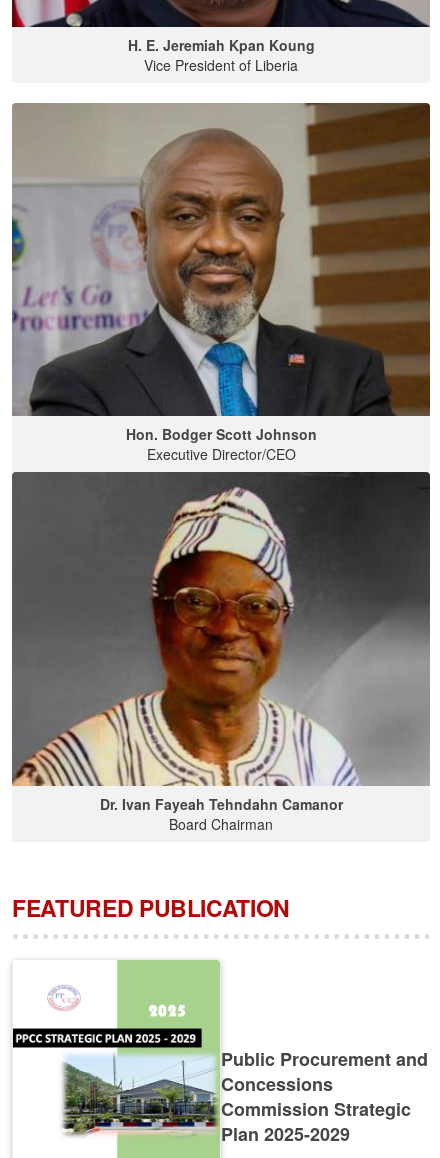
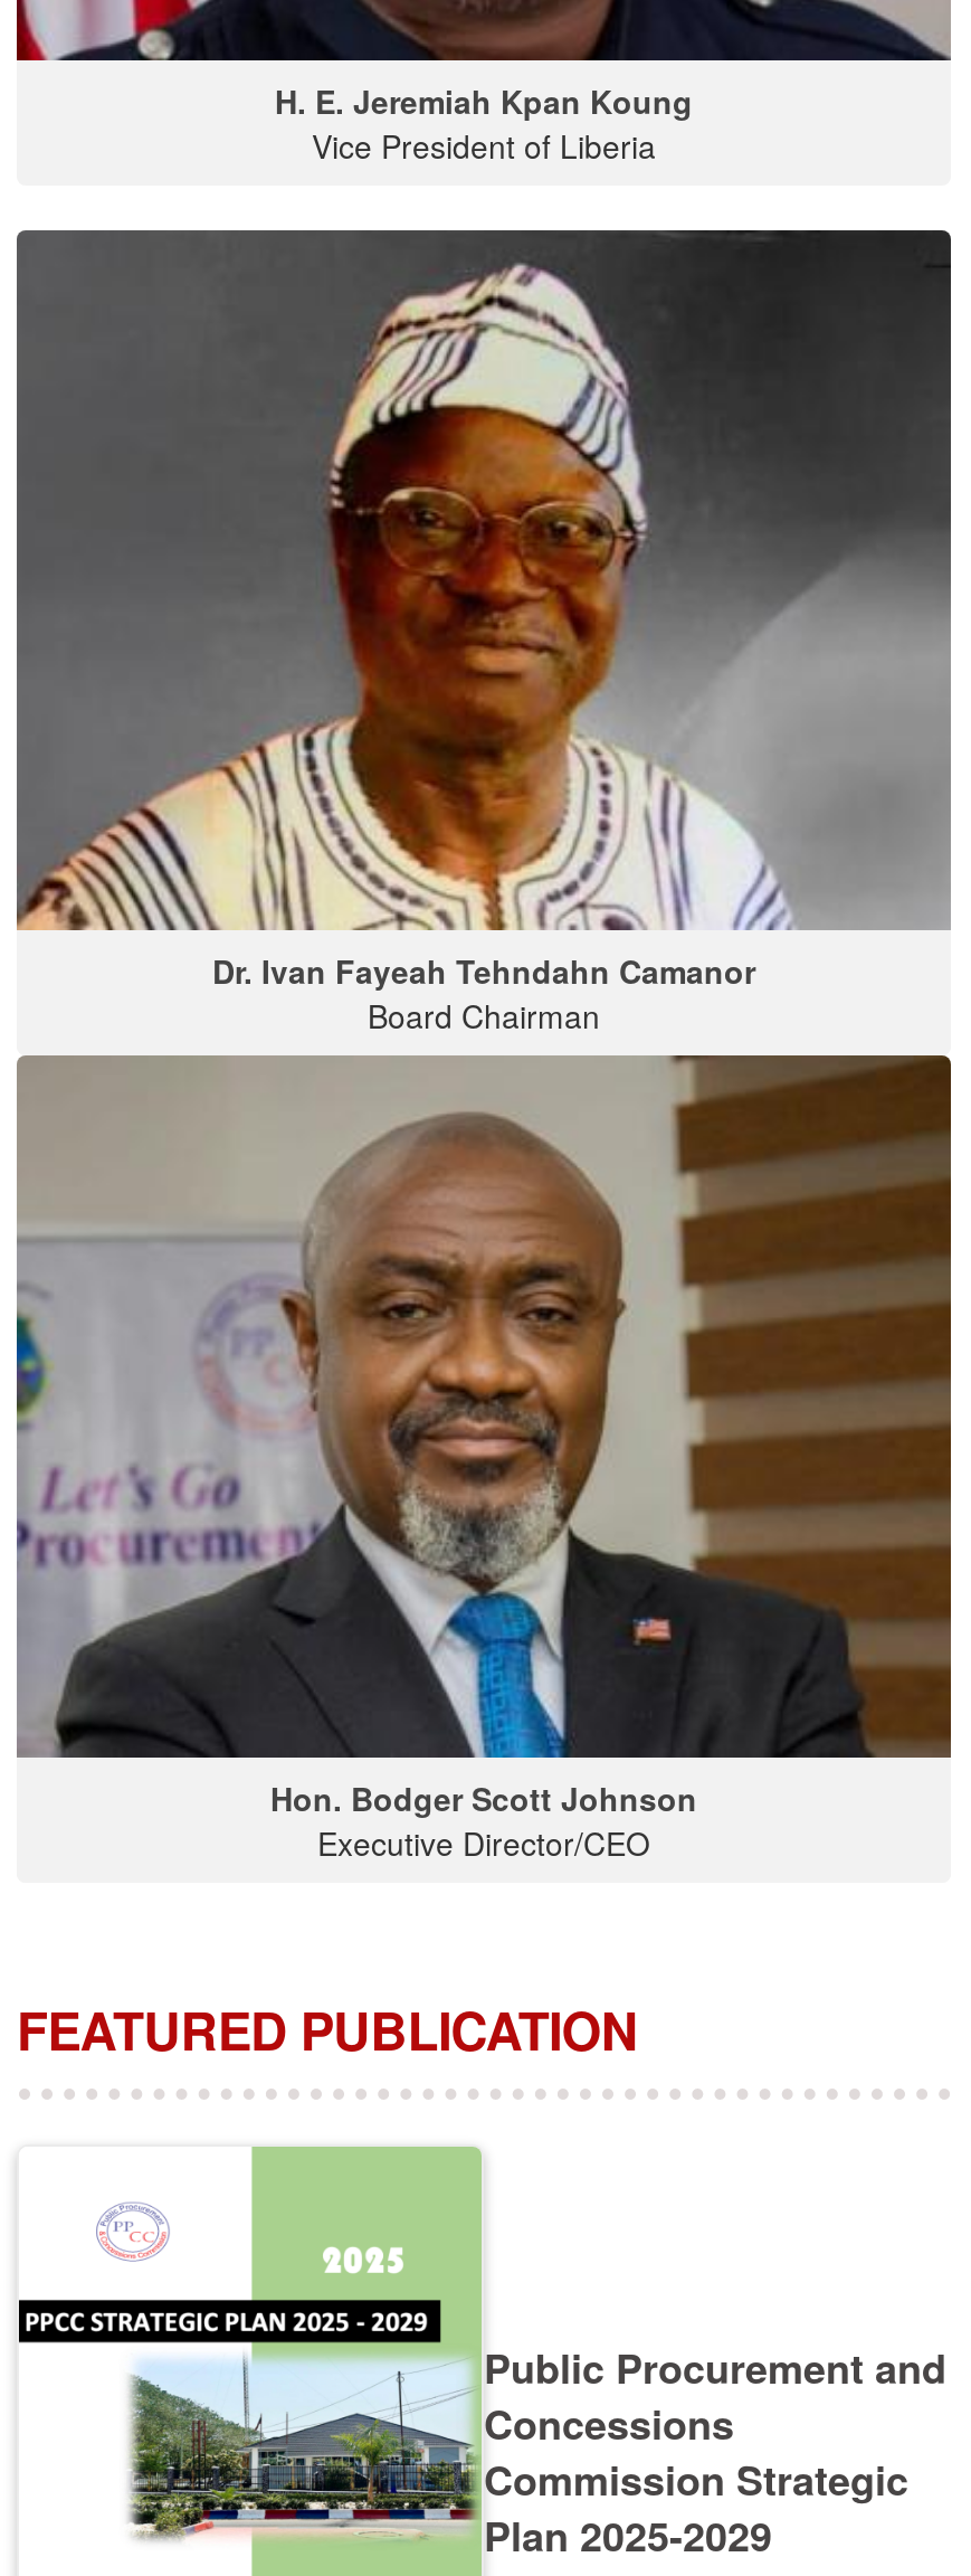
moved down: [image] | Hon. Bodger Scott Johnson | Executive Director/CEO

moved up: [image] | Dr. Ivan Fayeah Tehndahn Camanor | Board Chairman
